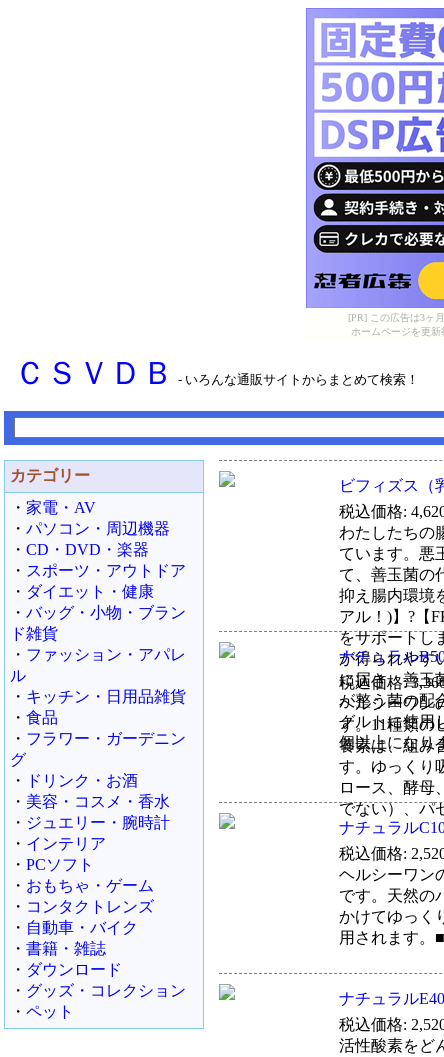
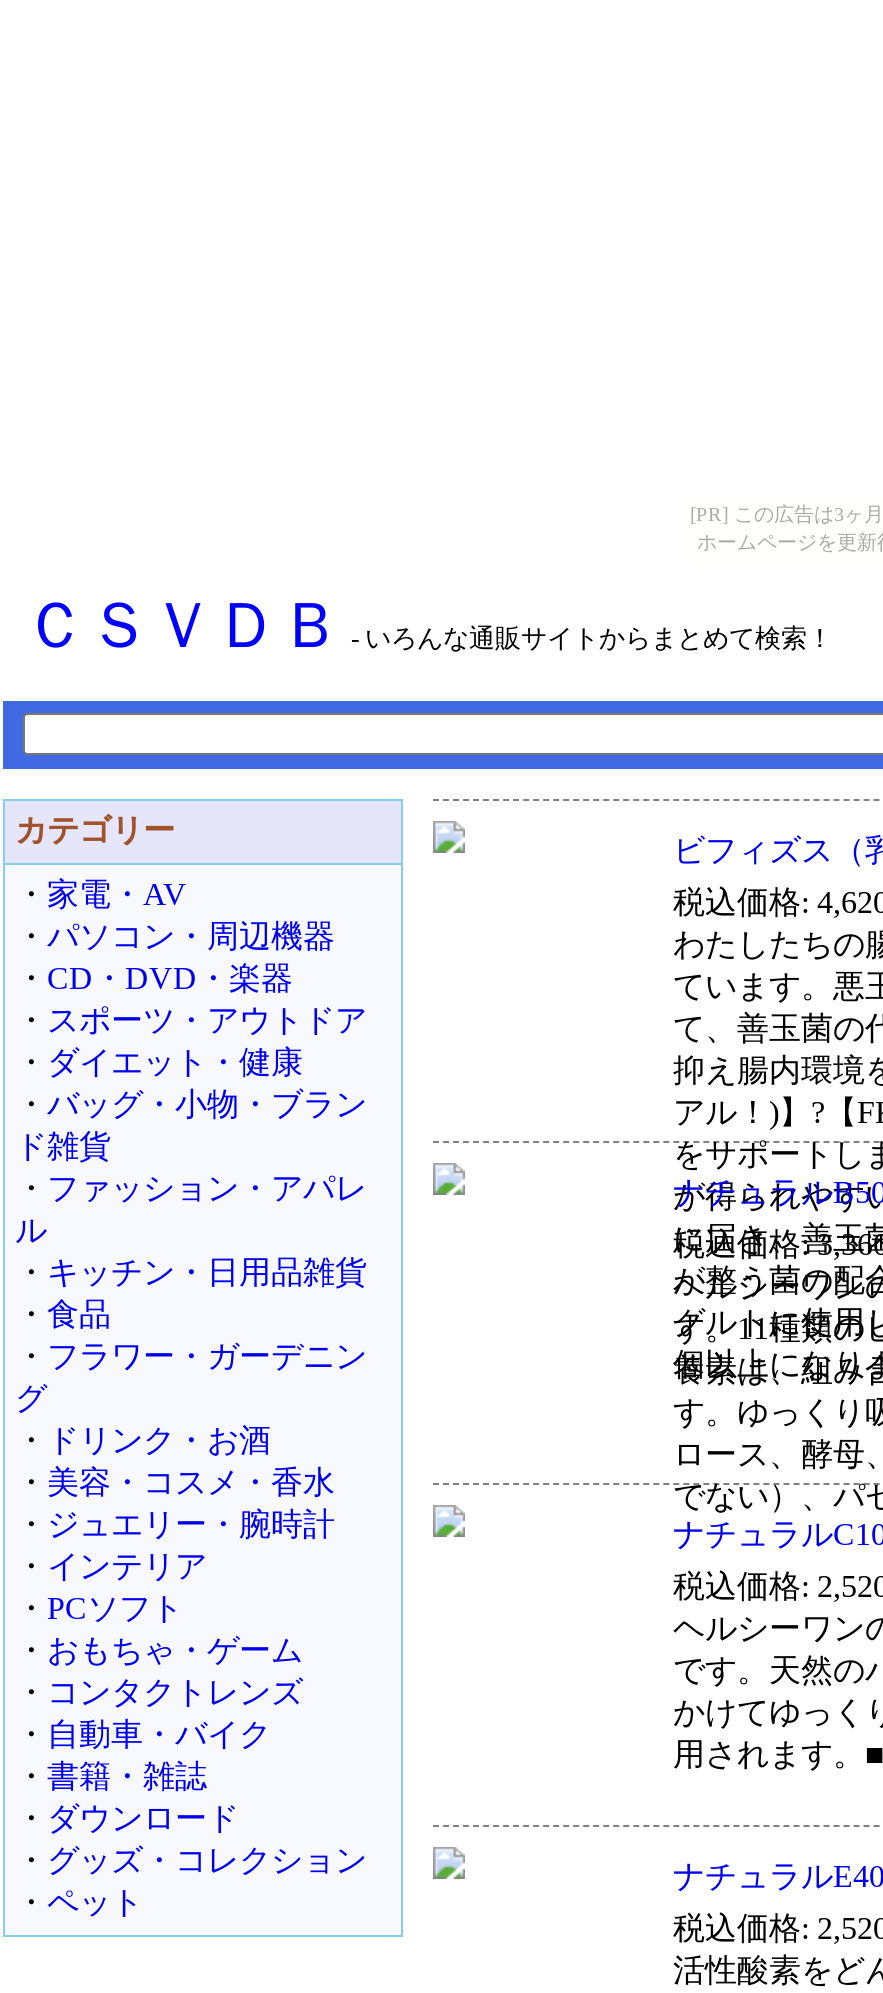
- [image]
